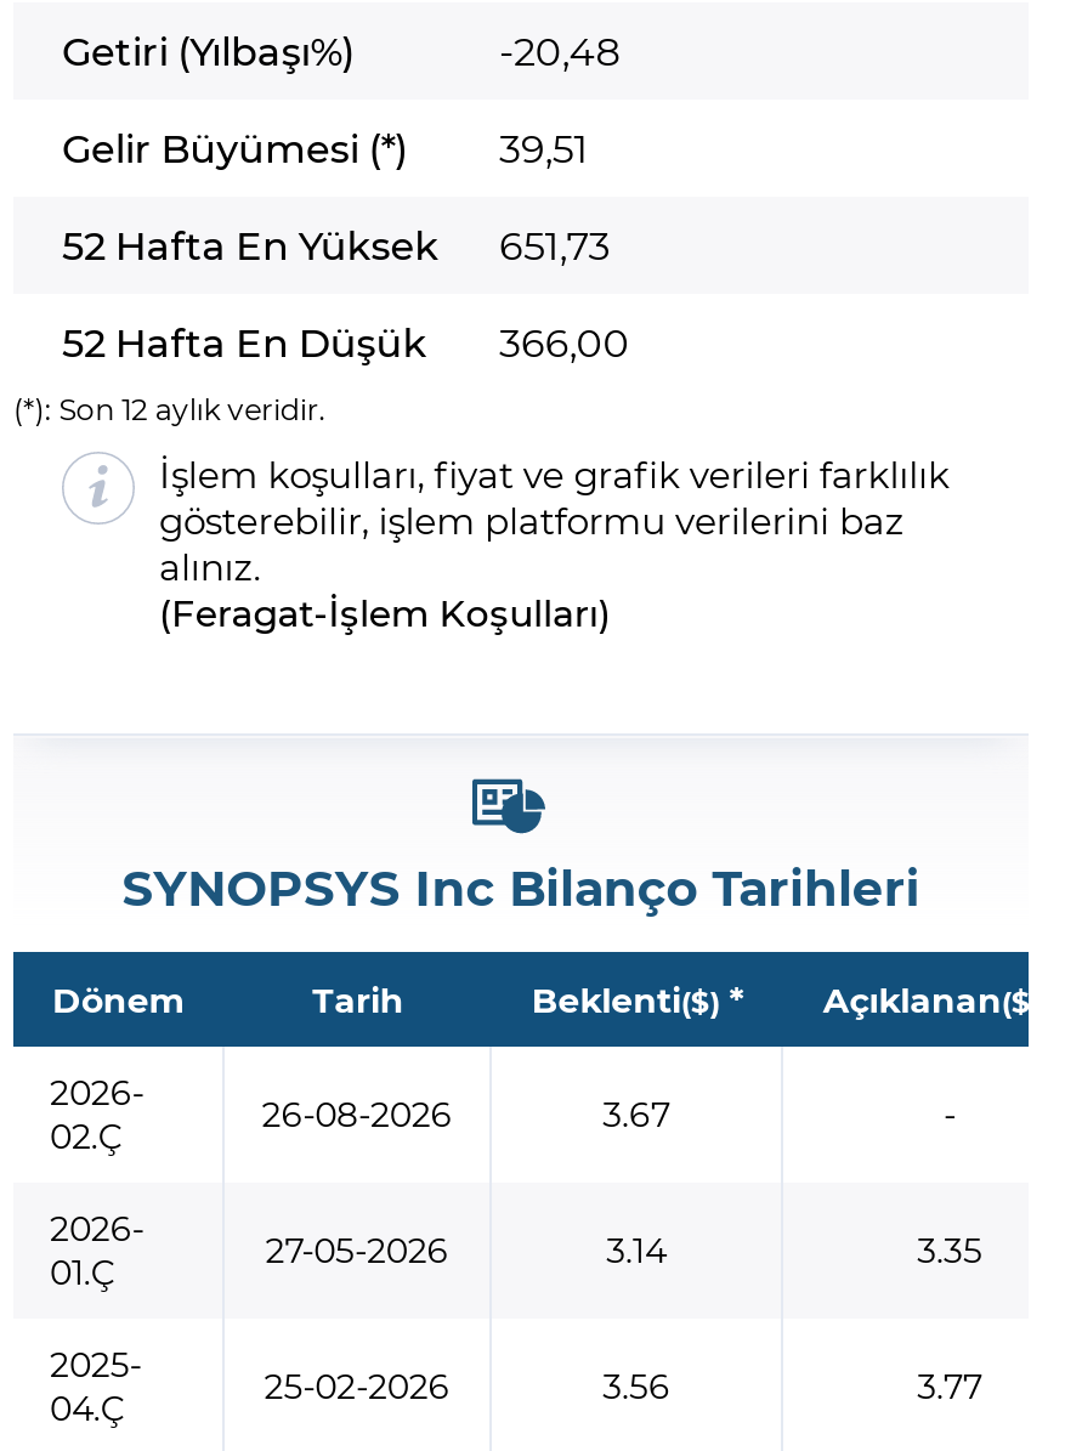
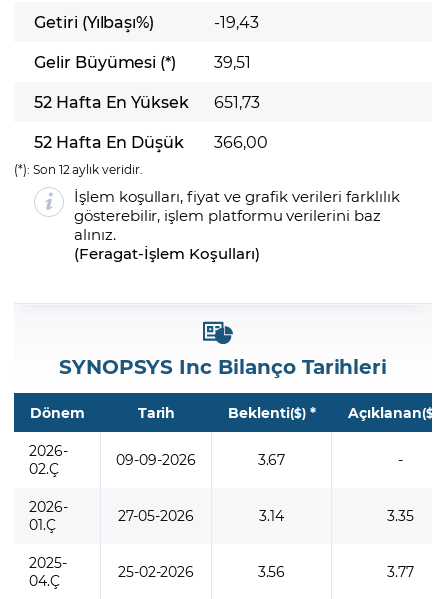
- -20,48
+ -19,43

- 26-08-2026
+ 09-09-2026
